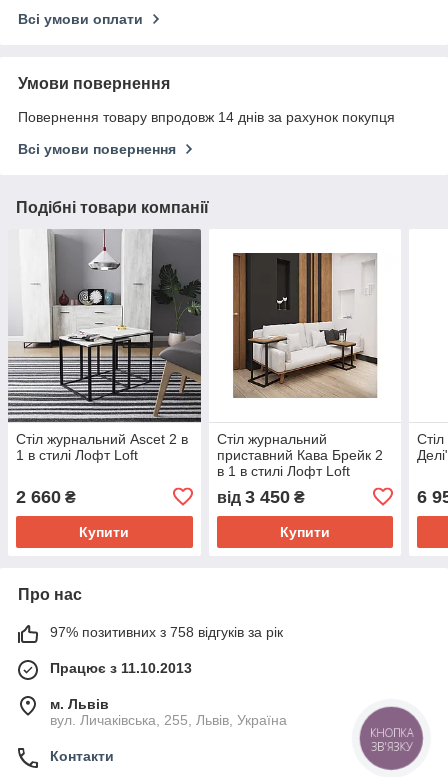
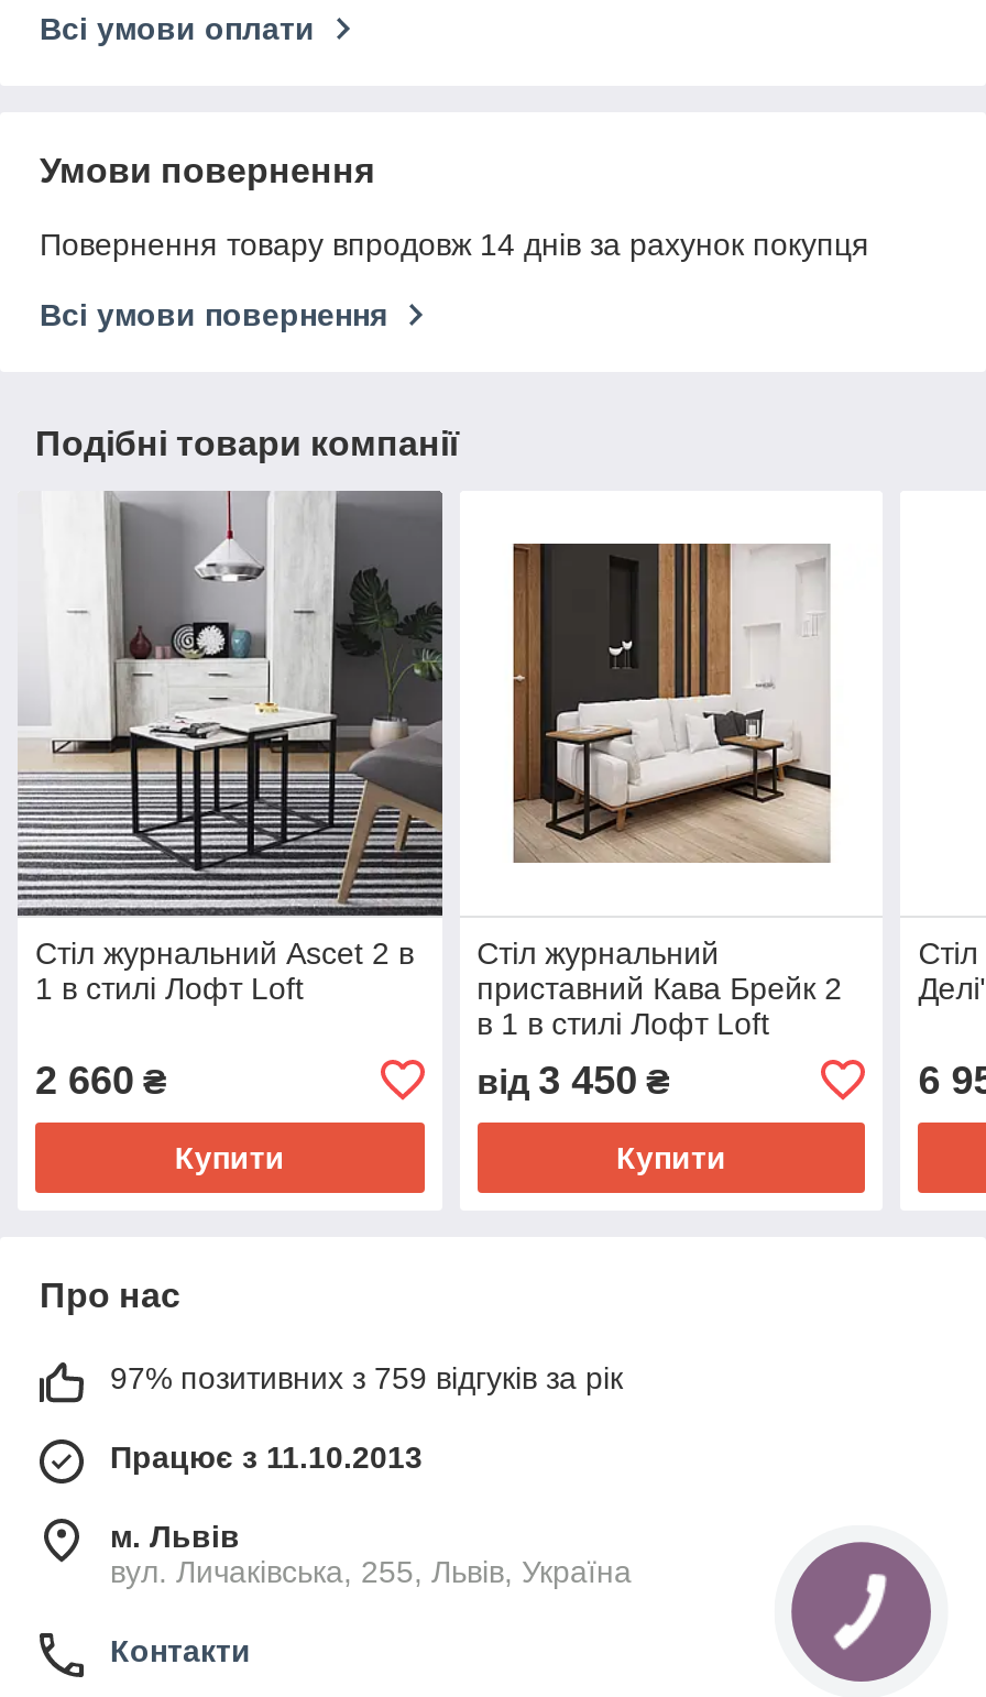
- 97% позитивних з 758 відгуків за рік
+ 97% позитивних з 759 відгуків за рік

- КНОПКА
- ЗВ'ЯЗКУ
